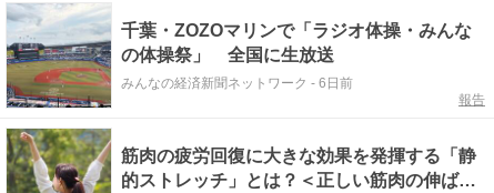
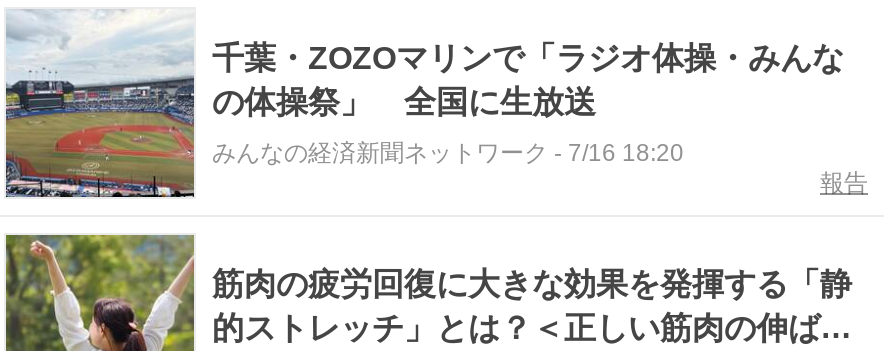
- みんなの経済新聞ネットワーク- 6日前
+ みんなの経済新聞ネットワーク- 7/16 18:20
